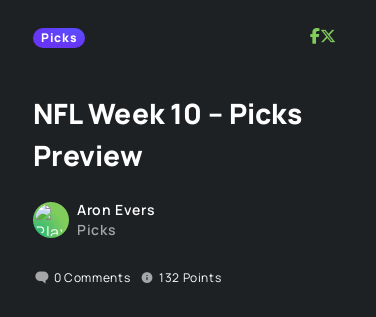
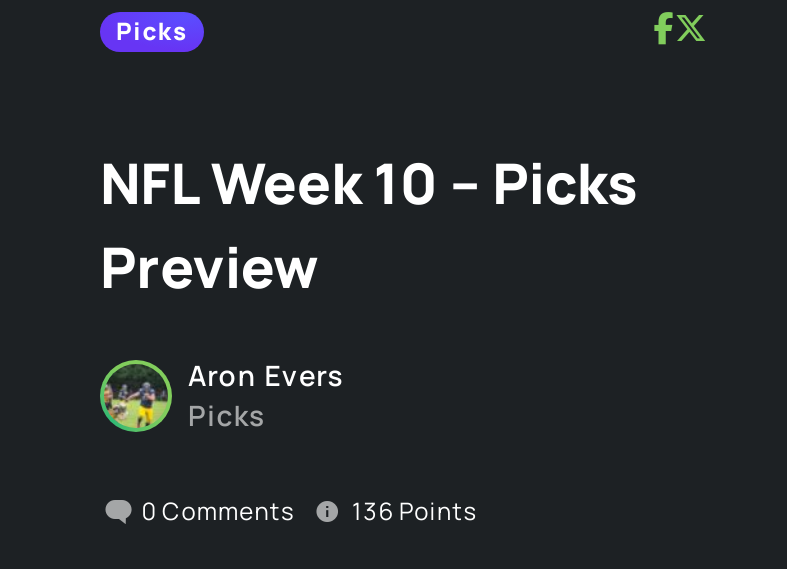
- [image]
- 0 Comments 132 Points
+ [image]
+ 0 Comments 136 Points
